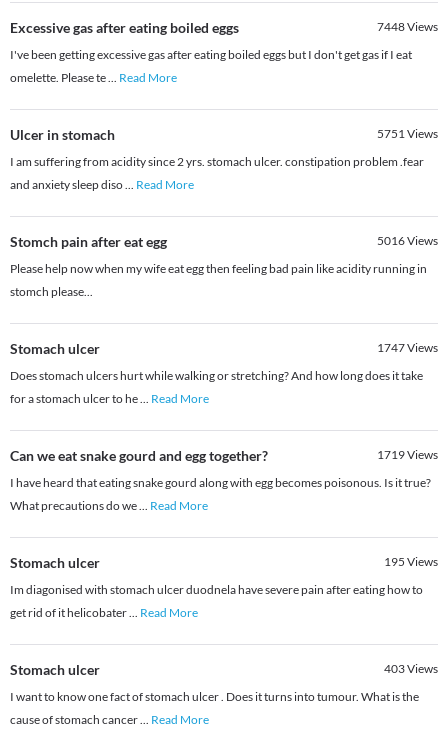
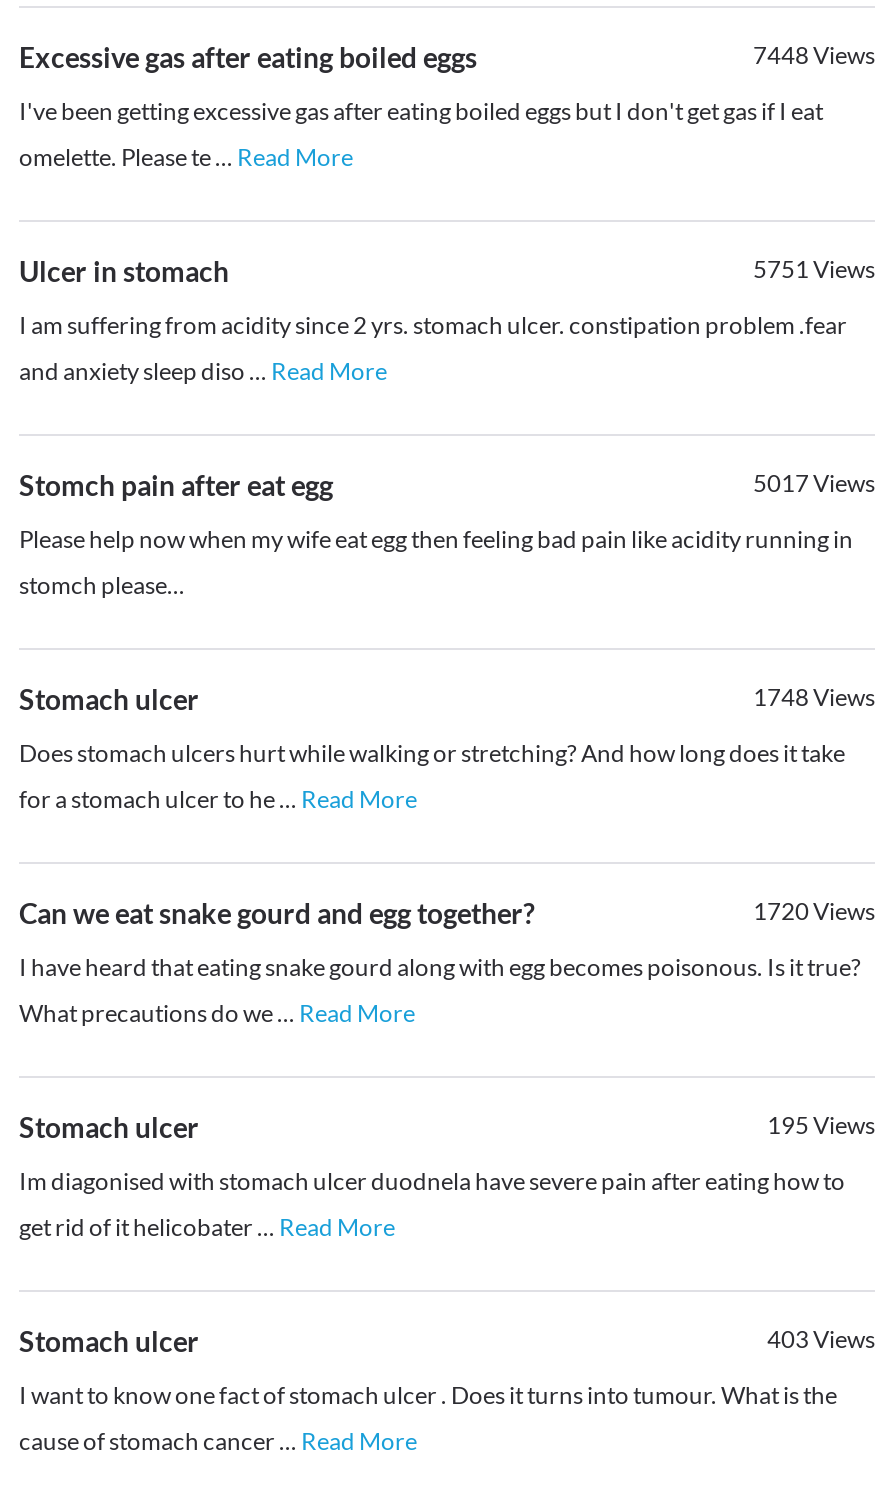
- 5016Views
+ 5017Views

- 1747Views
+ 1748Views

- 1719Views
+ 1720Views
